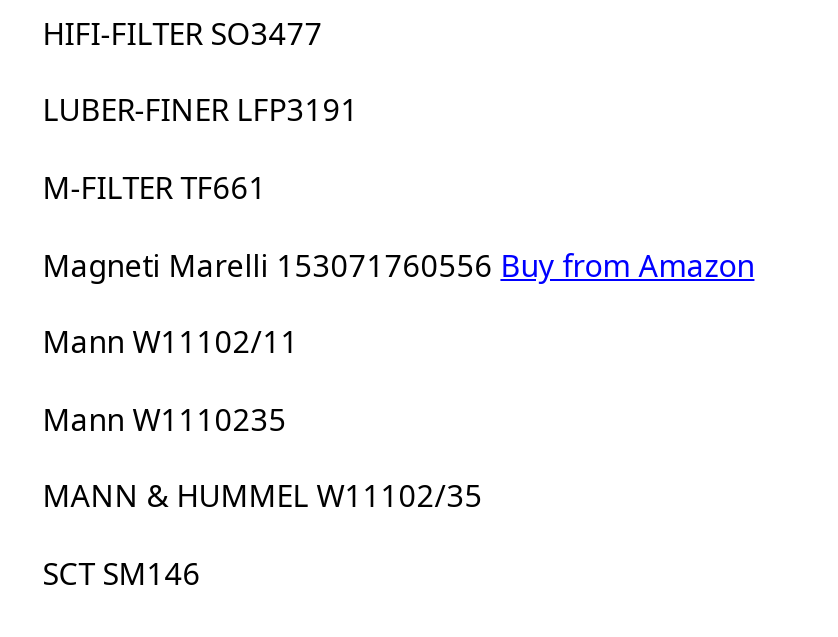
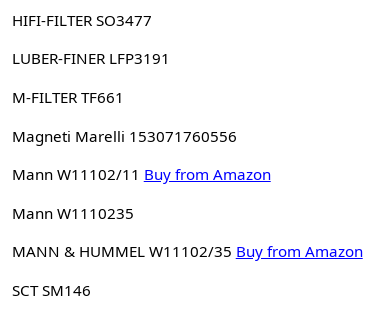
- Magneti Marelli 153071760556 Buy from Amazon
+ Magneti Marelli 153071760556

- Mann W11102/11
+ Mann W11102/11 Buy from Amazon

- MANN & HUMMEL W11102/35
+ MANN & HUMMEL W11102/35 Buy from Amazon
